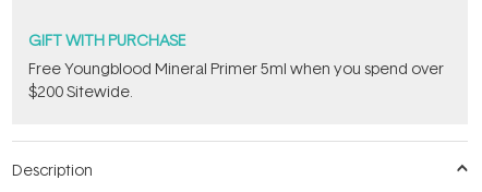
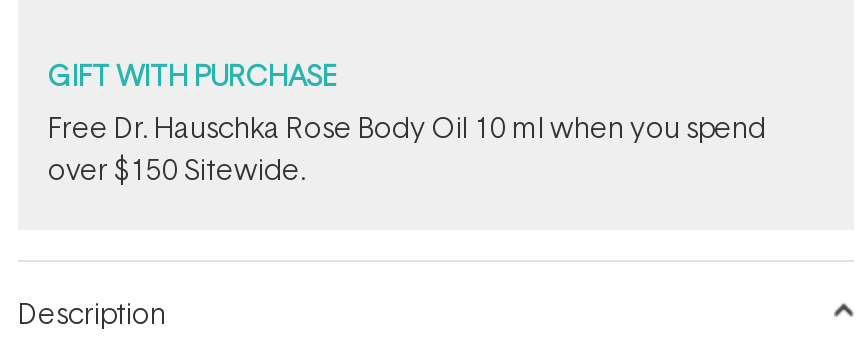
- Free Youngblood Mineral Primer 5ml when you spend over
- $200 Sitewide.
+ Free Dr. Hauschka Rose Body Oil 10 ml when you spend
+ over $150 Sitewide.
